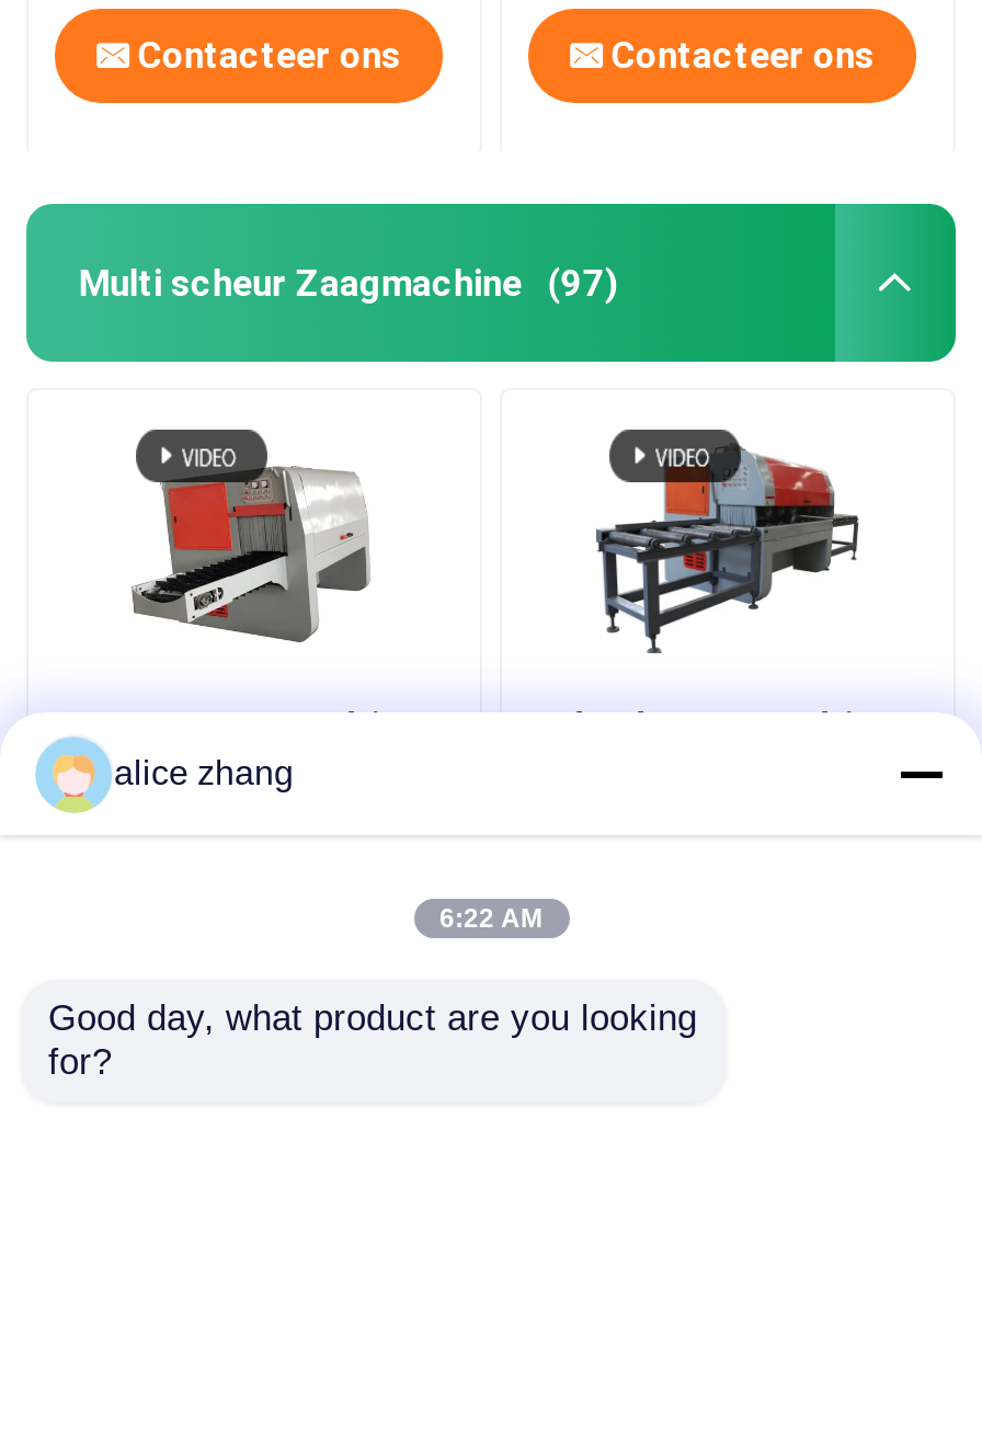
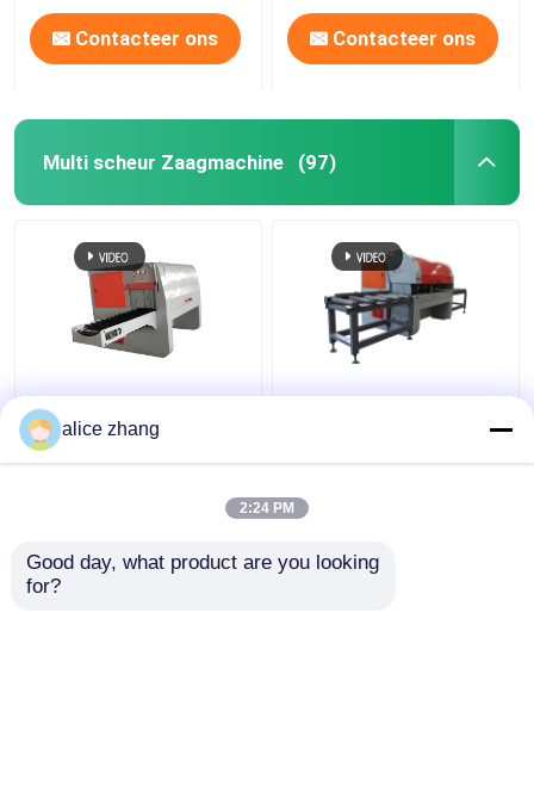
- 6:22 AM
+ 2:24 PM
